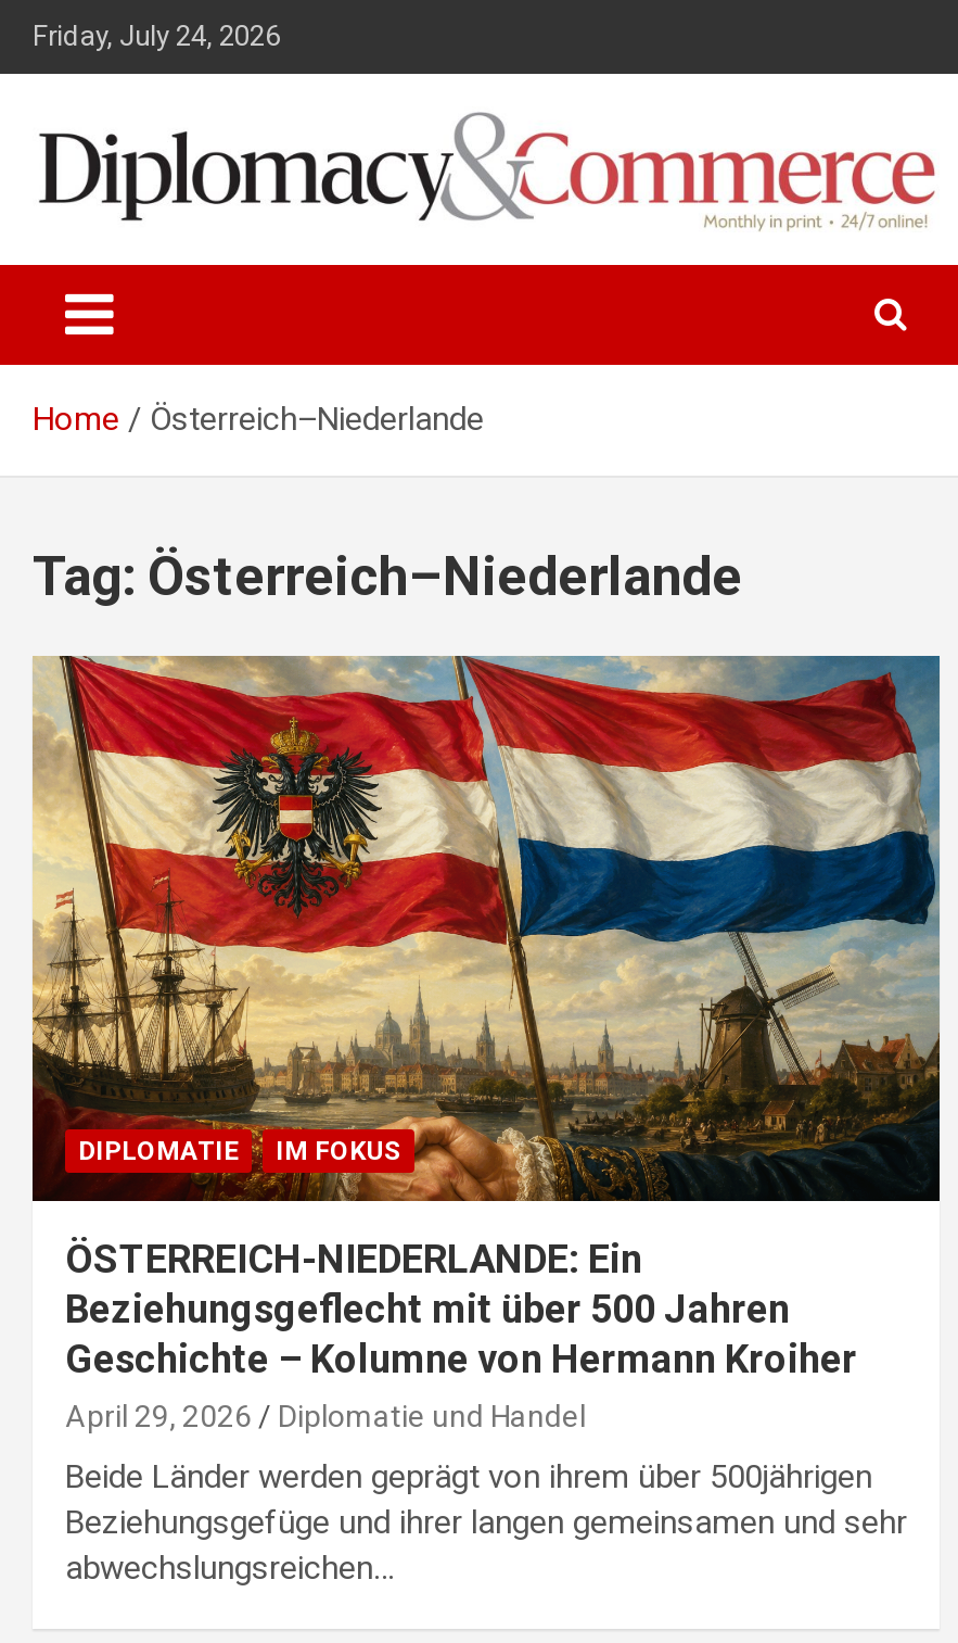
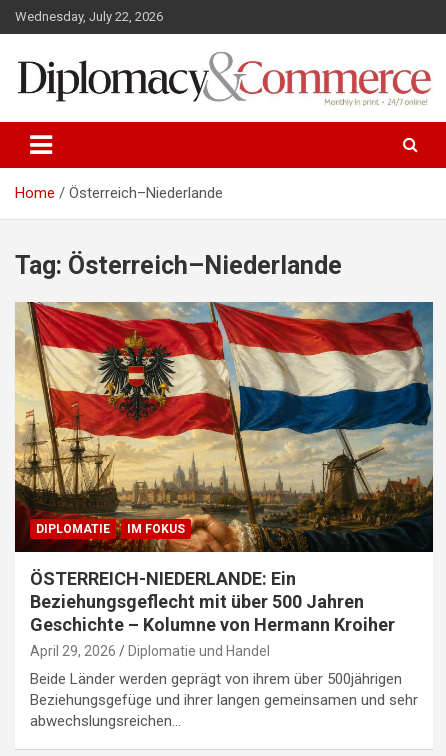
- Friday, July 24, 2026
+ Wednesday, July 22, 2026
